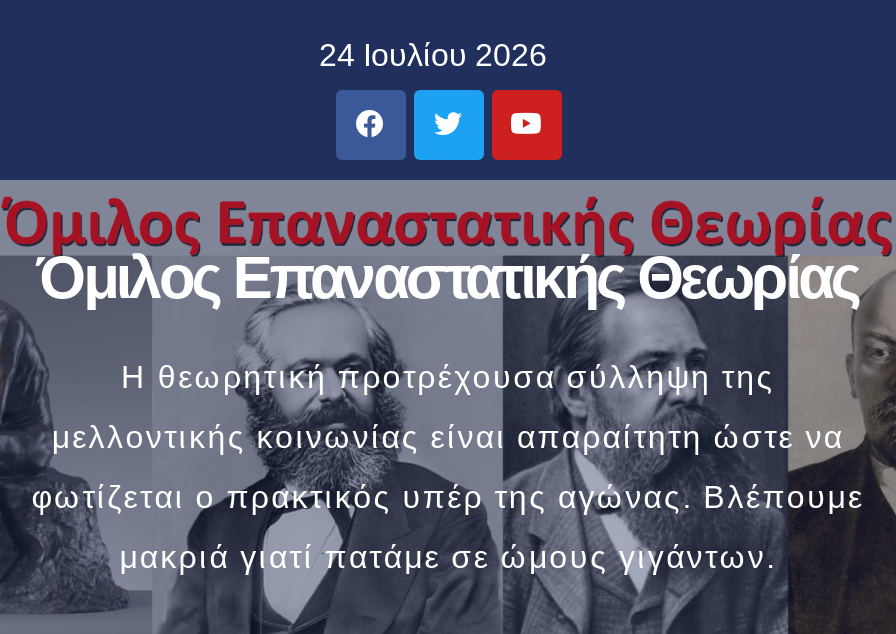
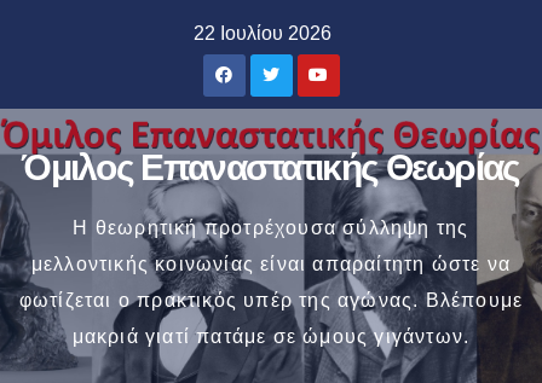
- 24 Ιουλίου 2026
+ 22 Ιουλίου 2026
